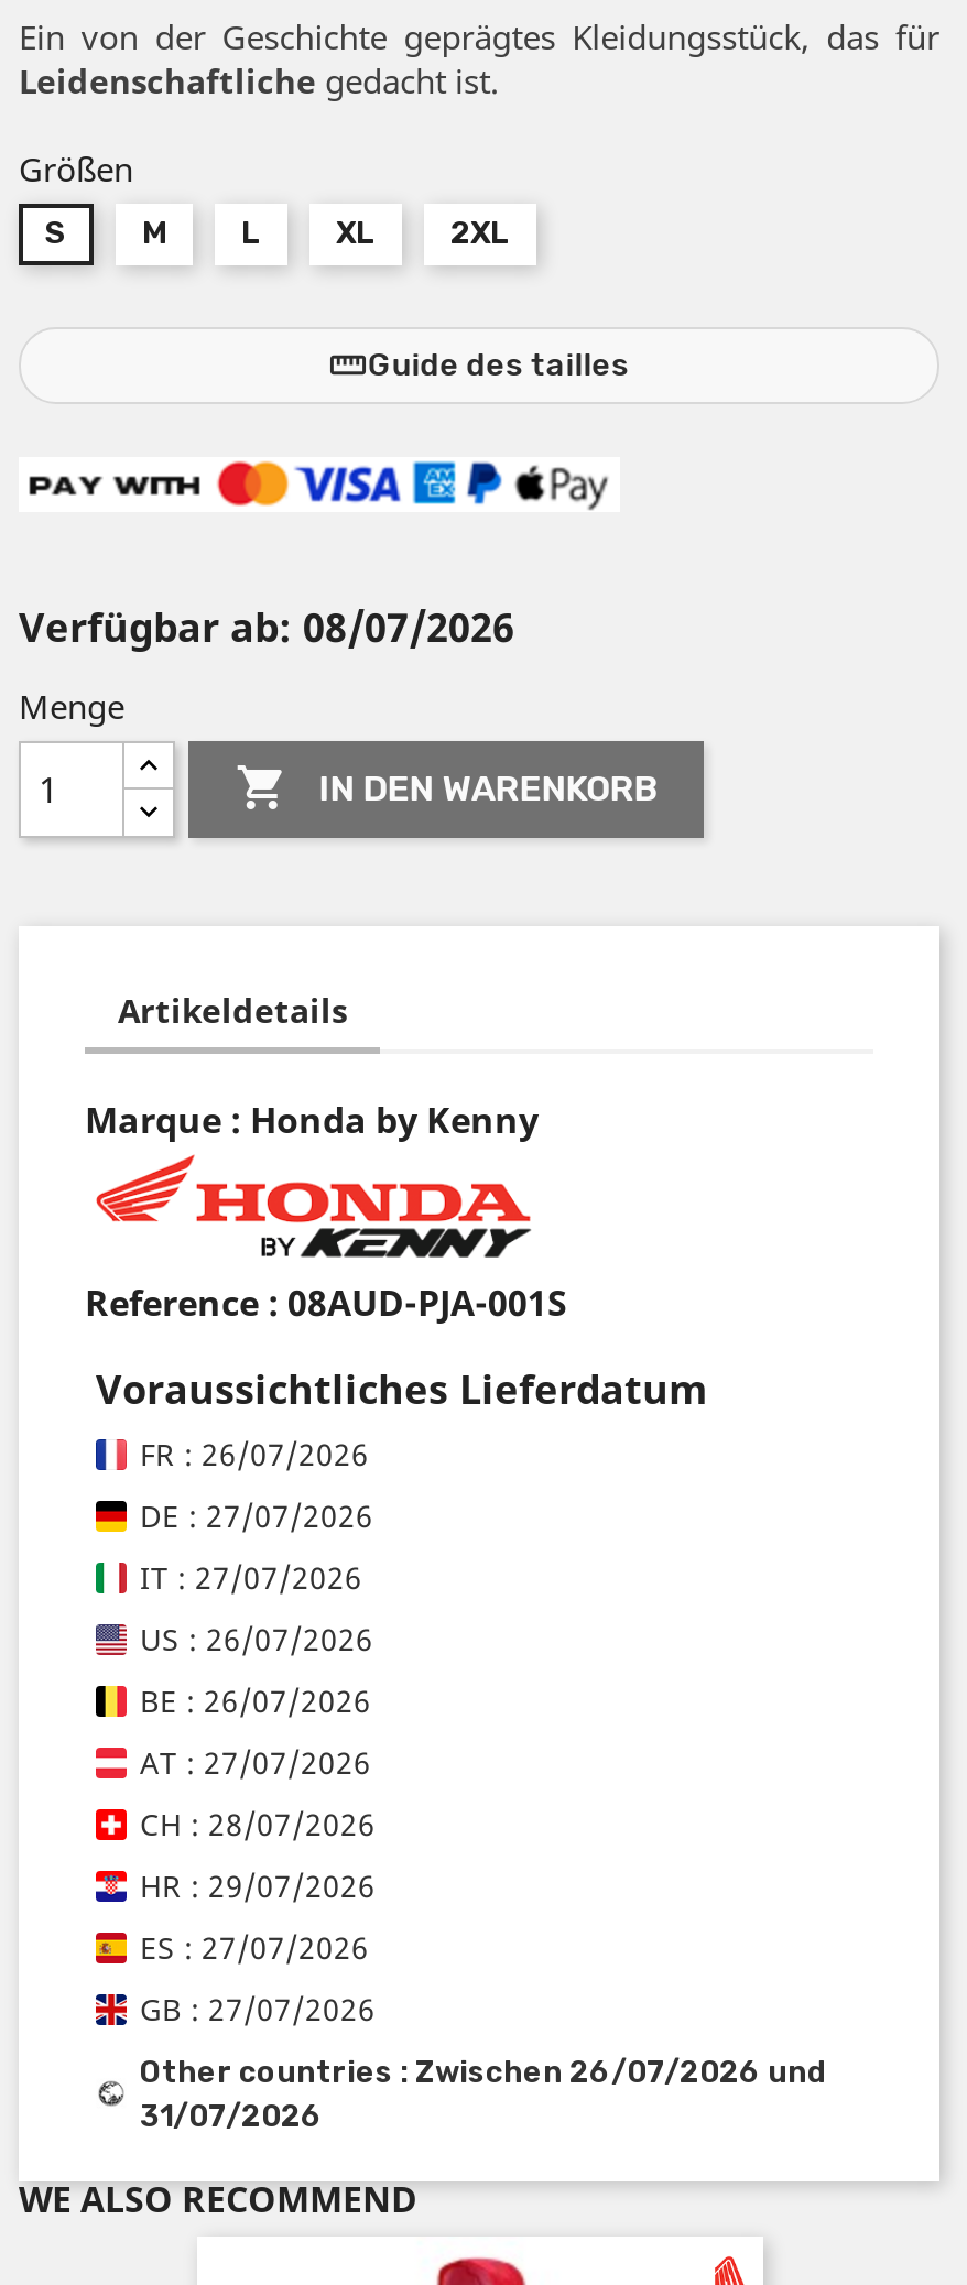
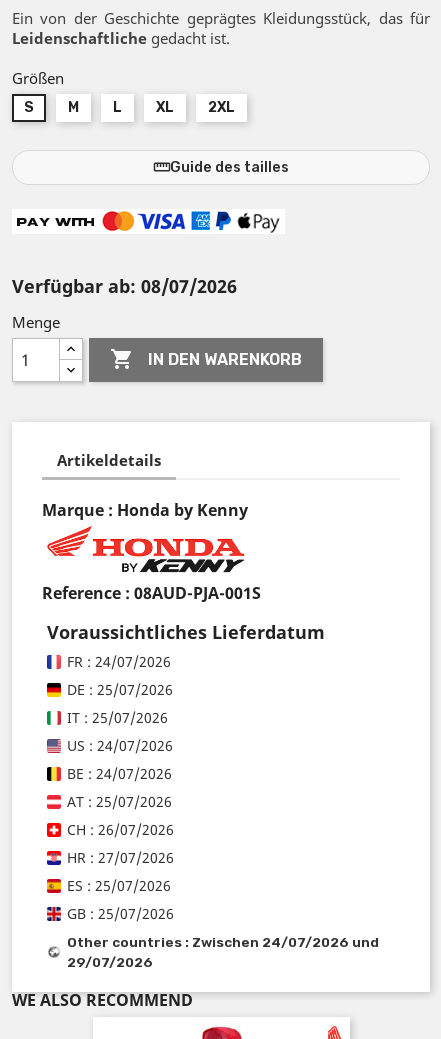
- FR : 26/07/2026
+ FR : 24/07/2026

- DE : 27/07/2026
+ DE : 25/07/2026

- IT : 27/07/2026
+ IT : 25/07/2026

- US : 26/07/2026
+ US : 24/07/2026

- BE : 26/07/2026
+ BE : 24/07/2026

- AT : 27/07/2026
+ AT : 25/07/2026

- CH : 28/07/2026
+ CH : 26/07/2026

- HR : 29/07/2026
+ HR : 27/07/2026

- ES : 27/07/2026
+ ES : 25/07/2026

- GB : 27/07/2026
+ GB : 25/07/2026

- Other countries : Zwischen 26/07/2026 und
+ Other countries : Zwischen 24/07/2026 und

- 31/07/2026
+ 29/07/2026
